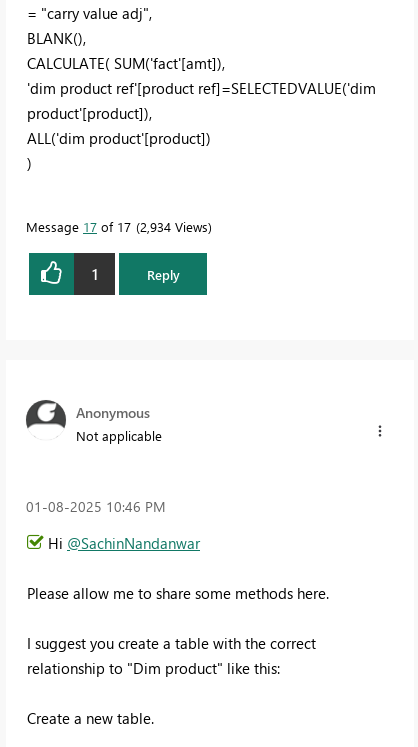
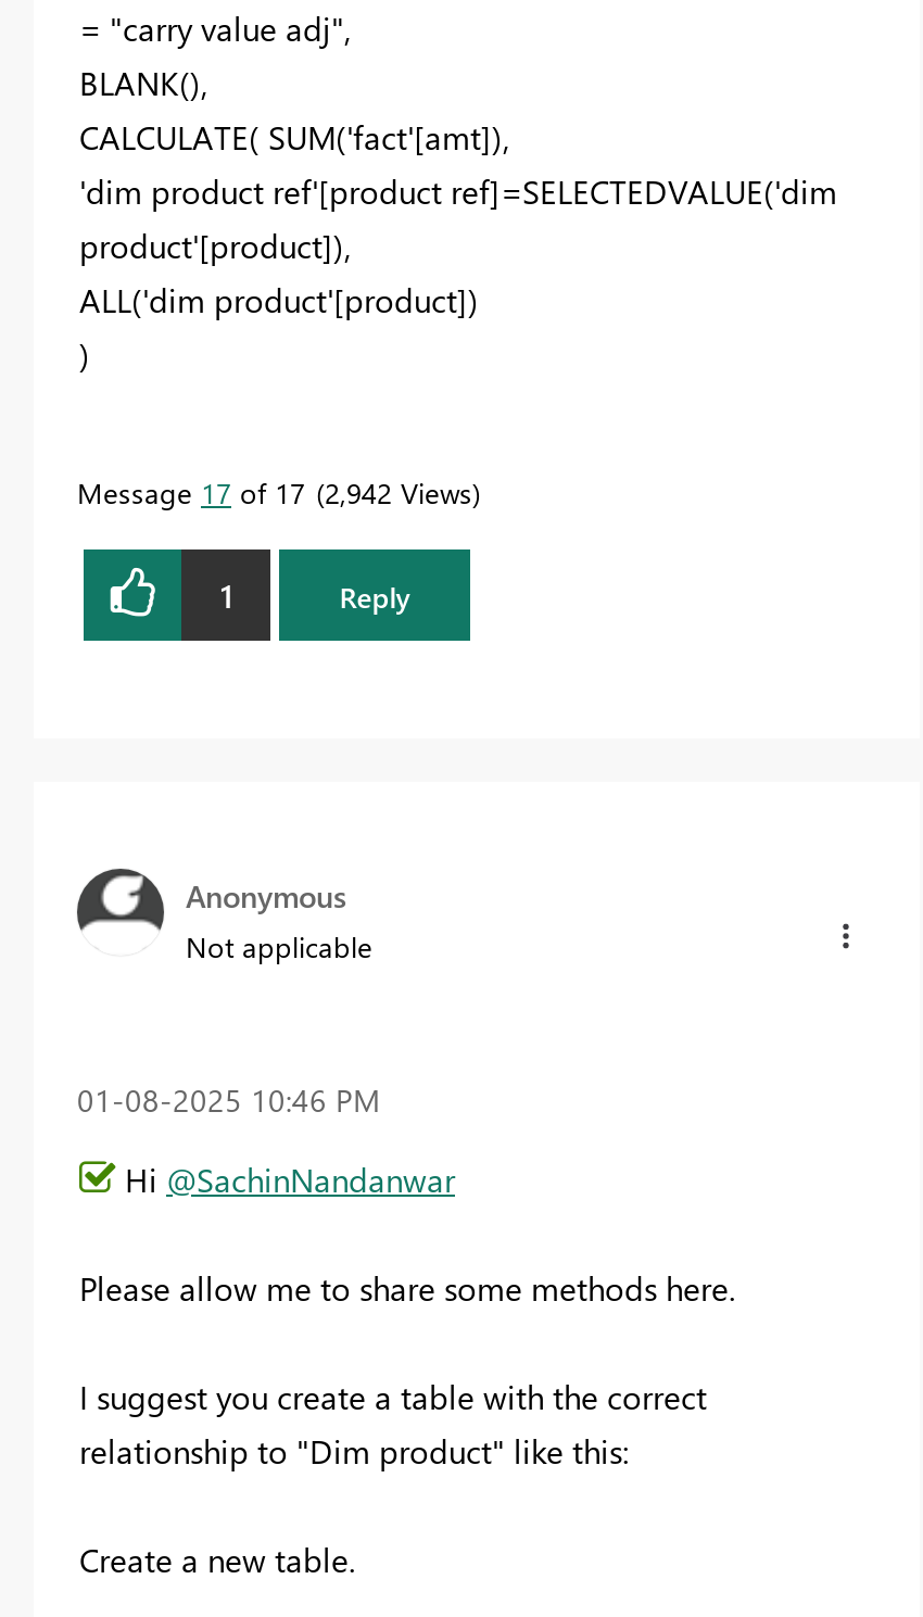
- Message 17 of 17 2,934 Views
+ Message 17 of 17 2,942 Views
